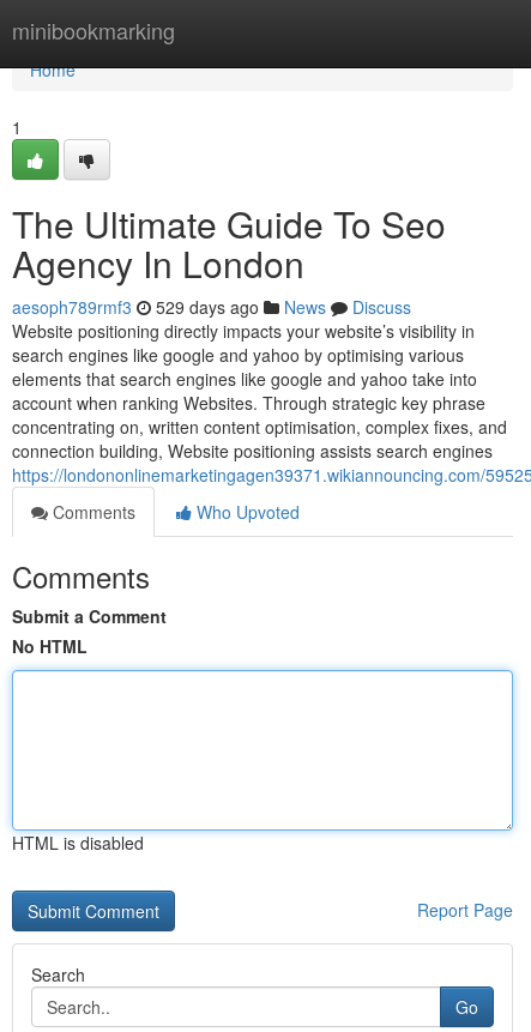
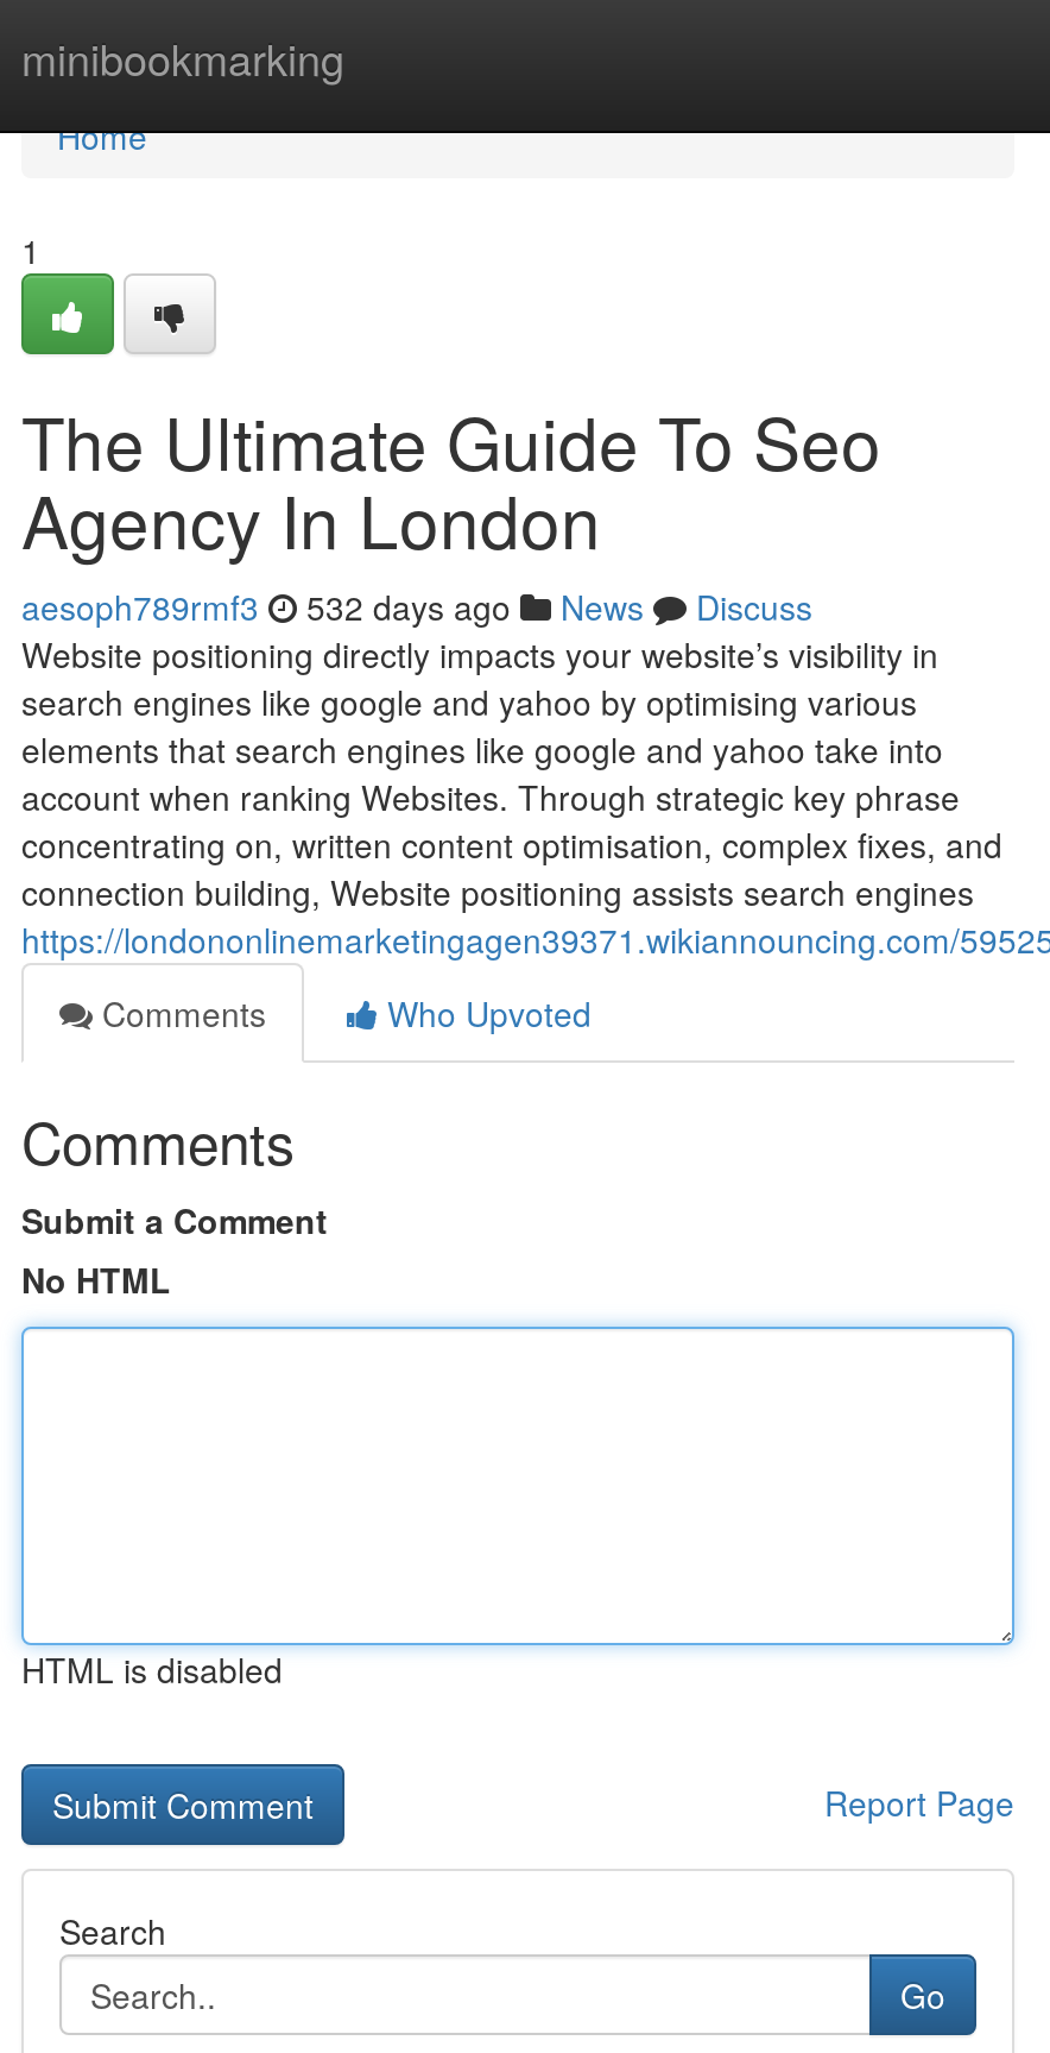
- aesoph789rmf3 529 days ago News Discuss
+ aesoph789rmf3 532 days ago News Discuss
